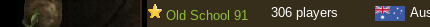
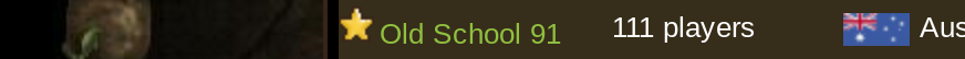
- Old School 91 306 players
+ Old School 91 111 players
